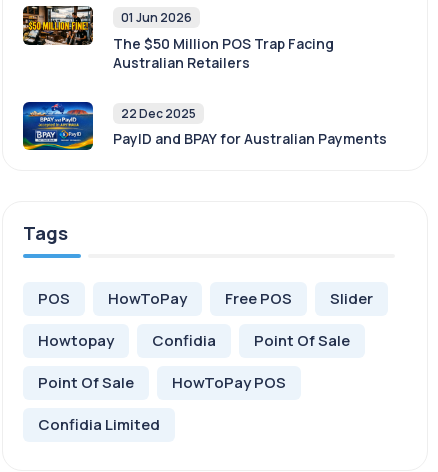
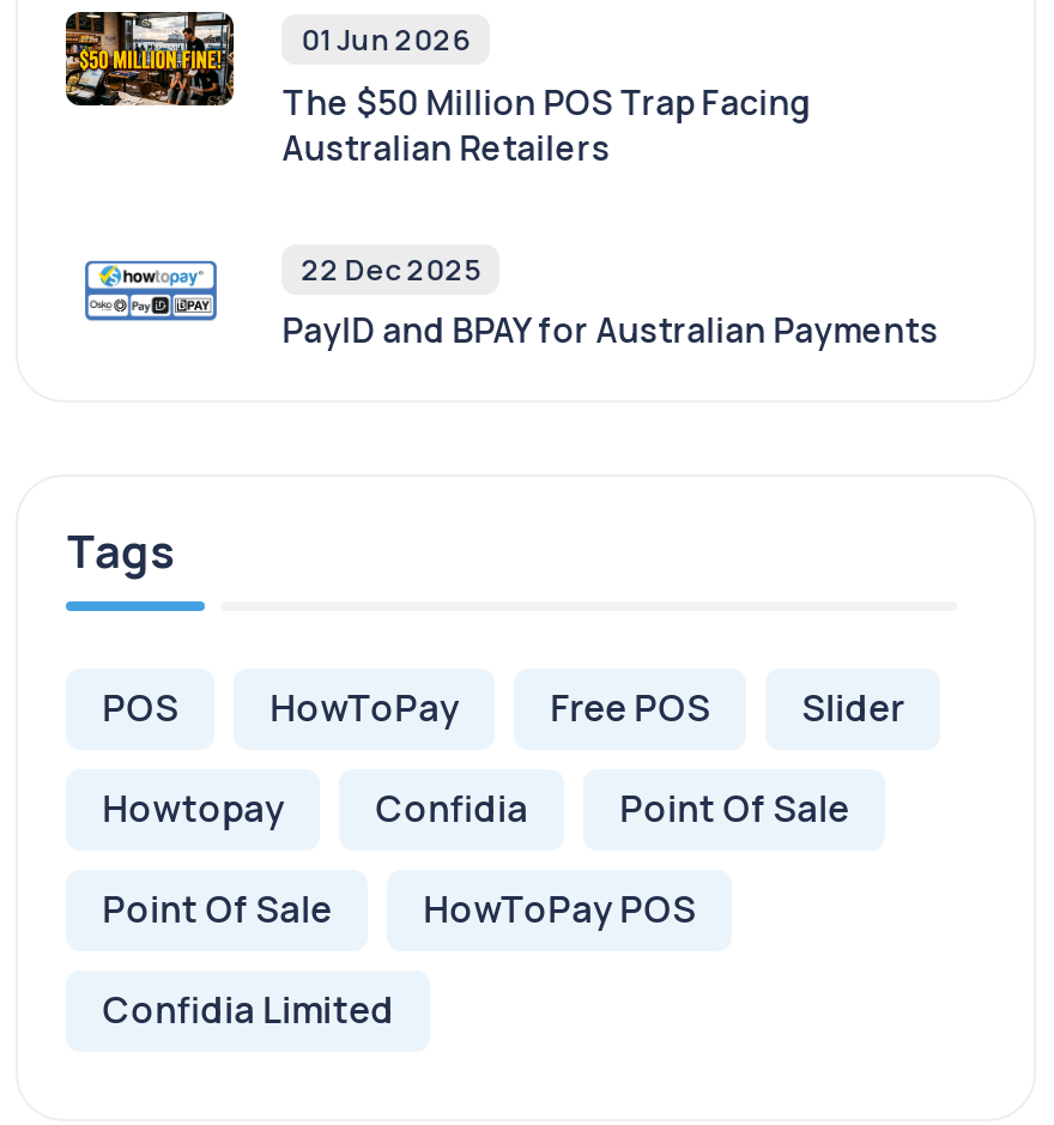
- [image]
+ [image]
